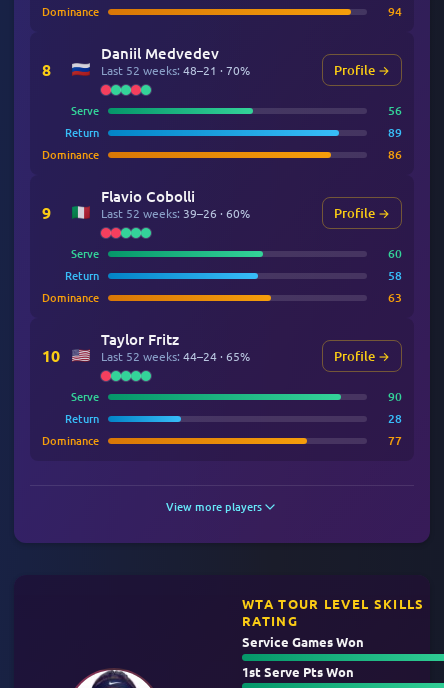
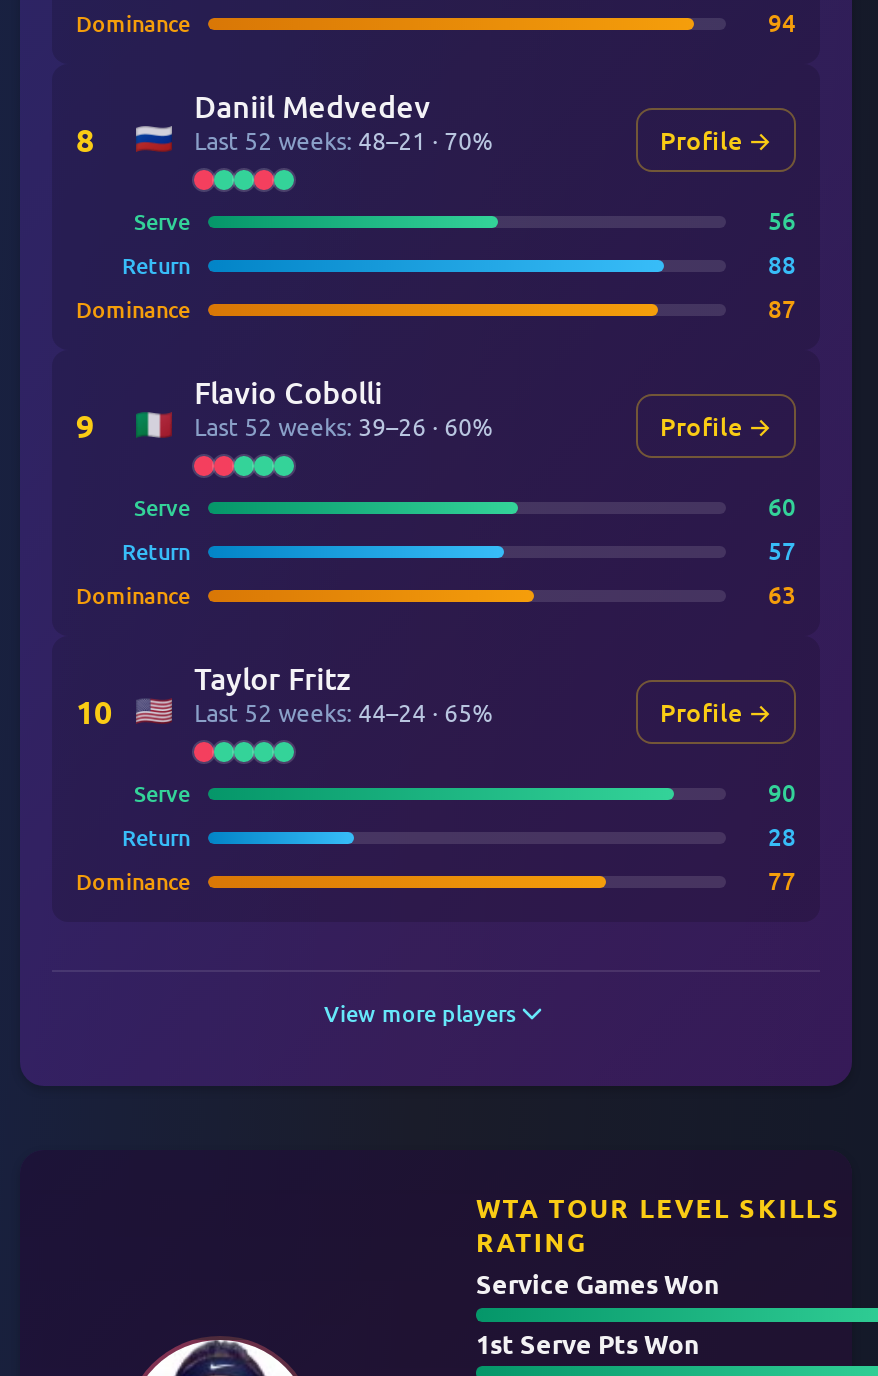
- 89
+ 88

- 86
+ 87

- 58
+ 57
